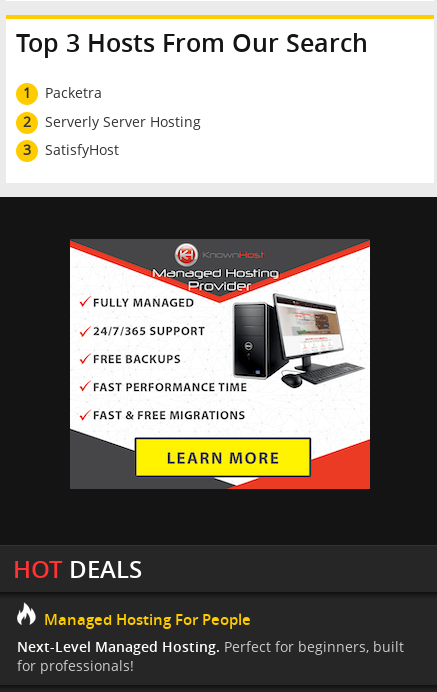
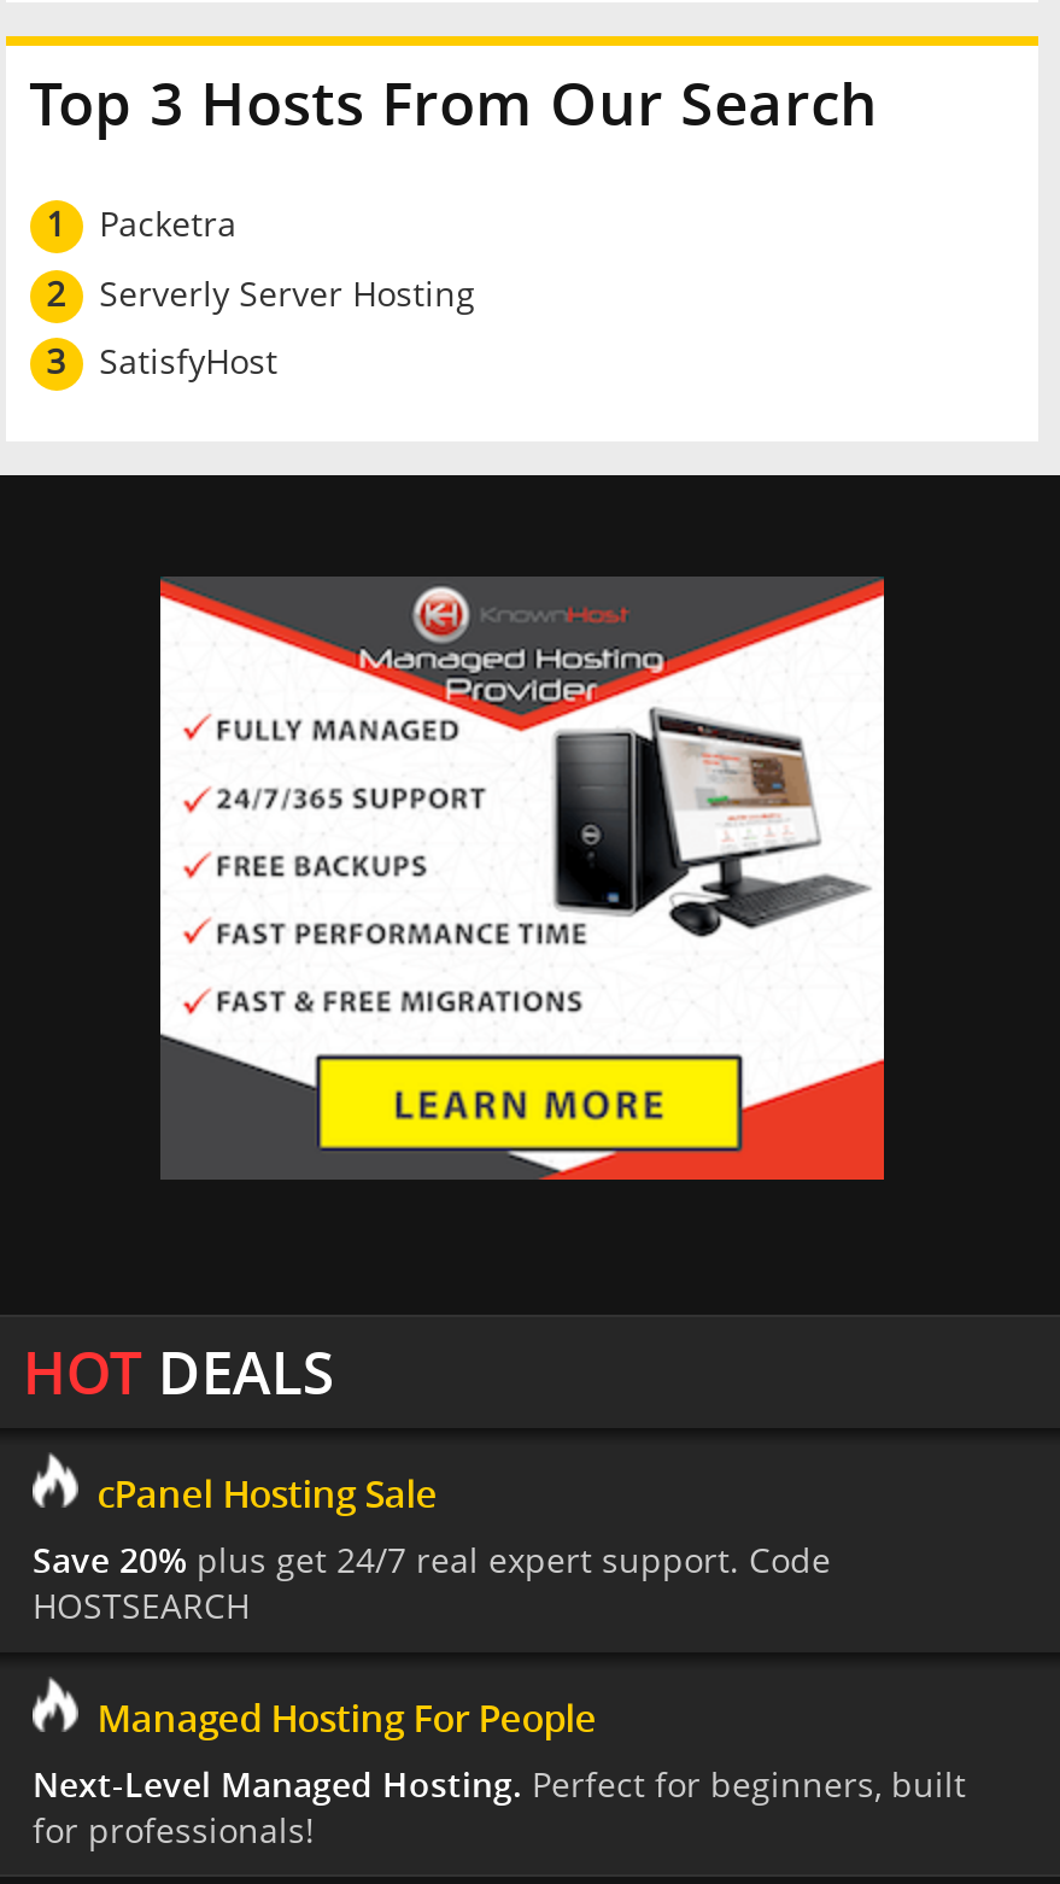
+ cPanel Hosting Sale
+ Save 20% plus get 24/7 real expert support. Code
+ HOSTSEARCH
